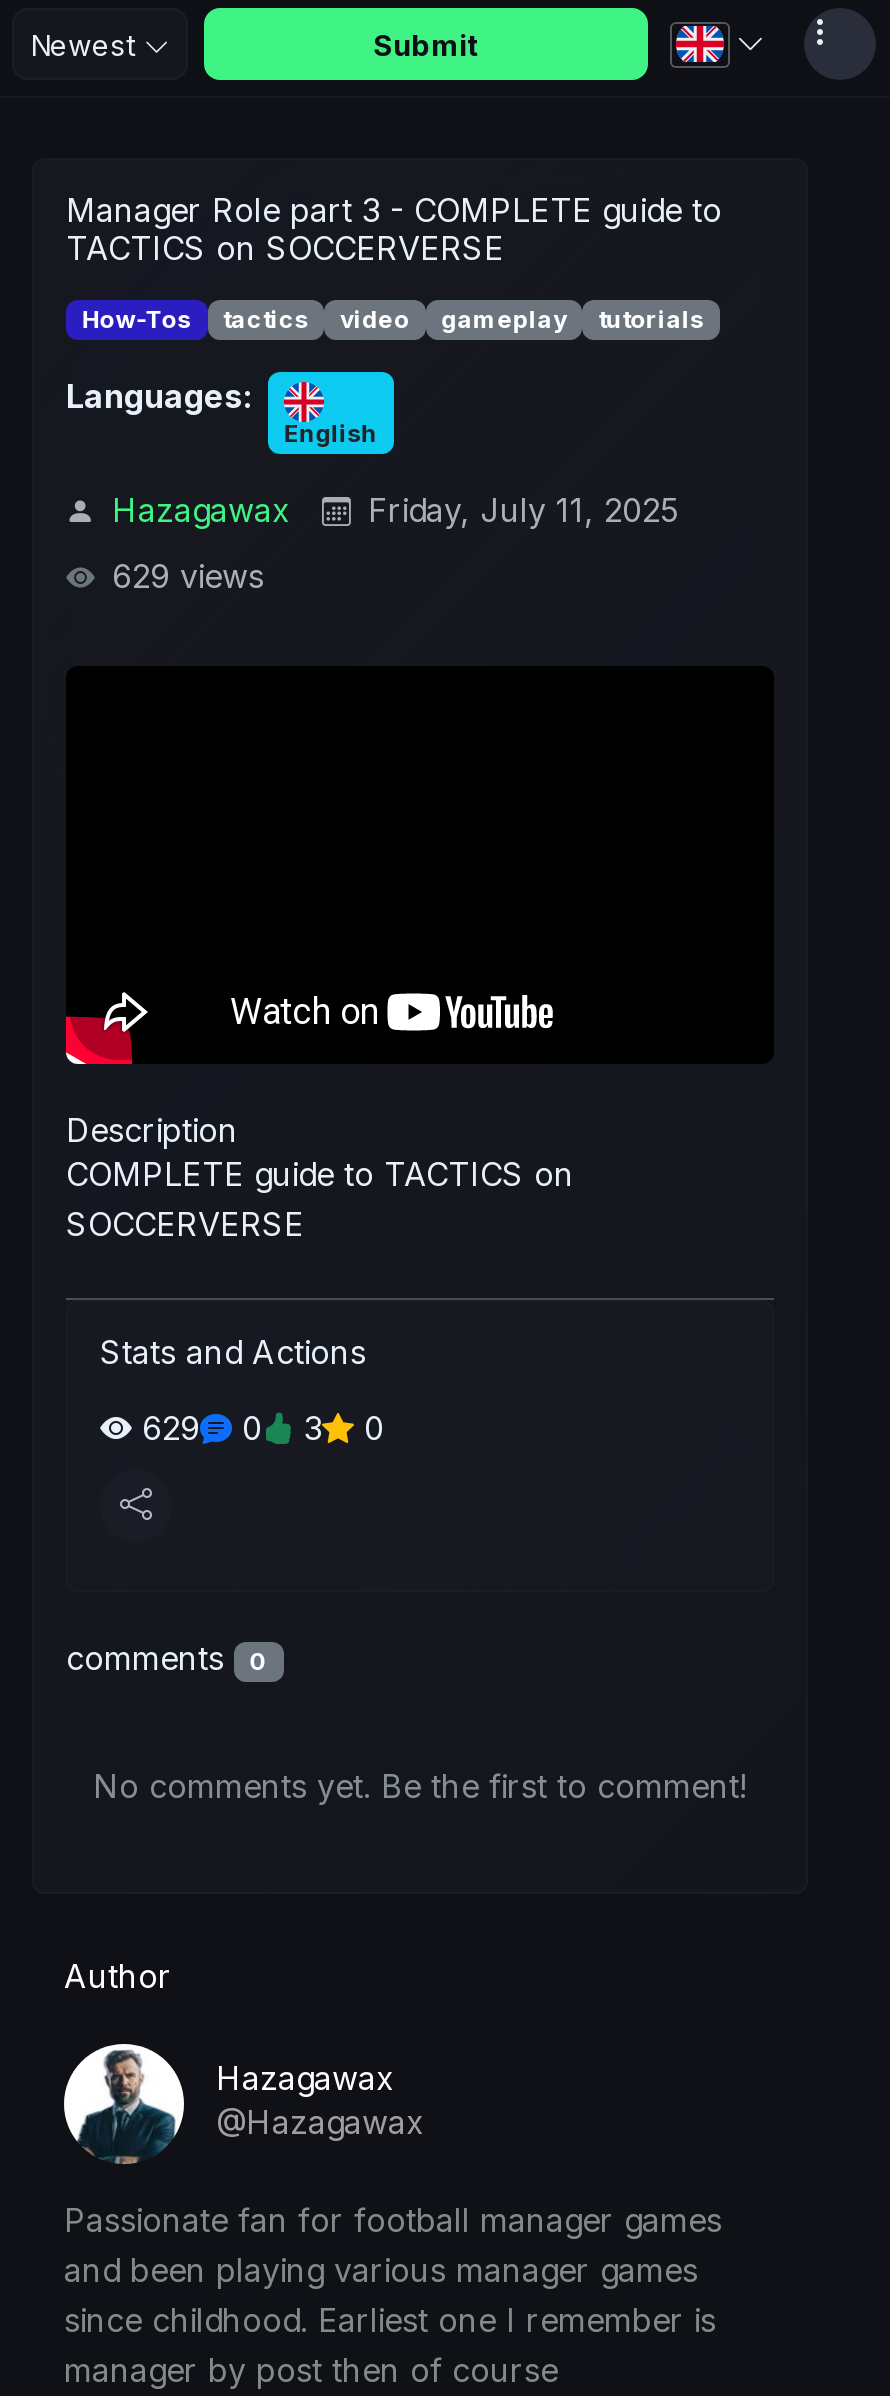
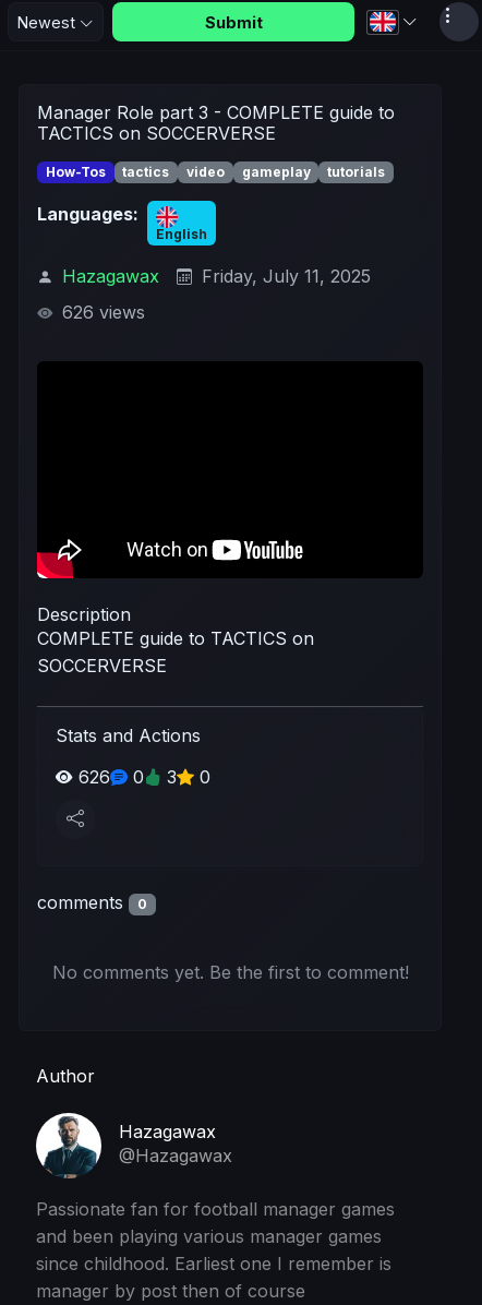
- 629 views
+ 626 views

- 629 0 3 0
+ 626 0 3 0
